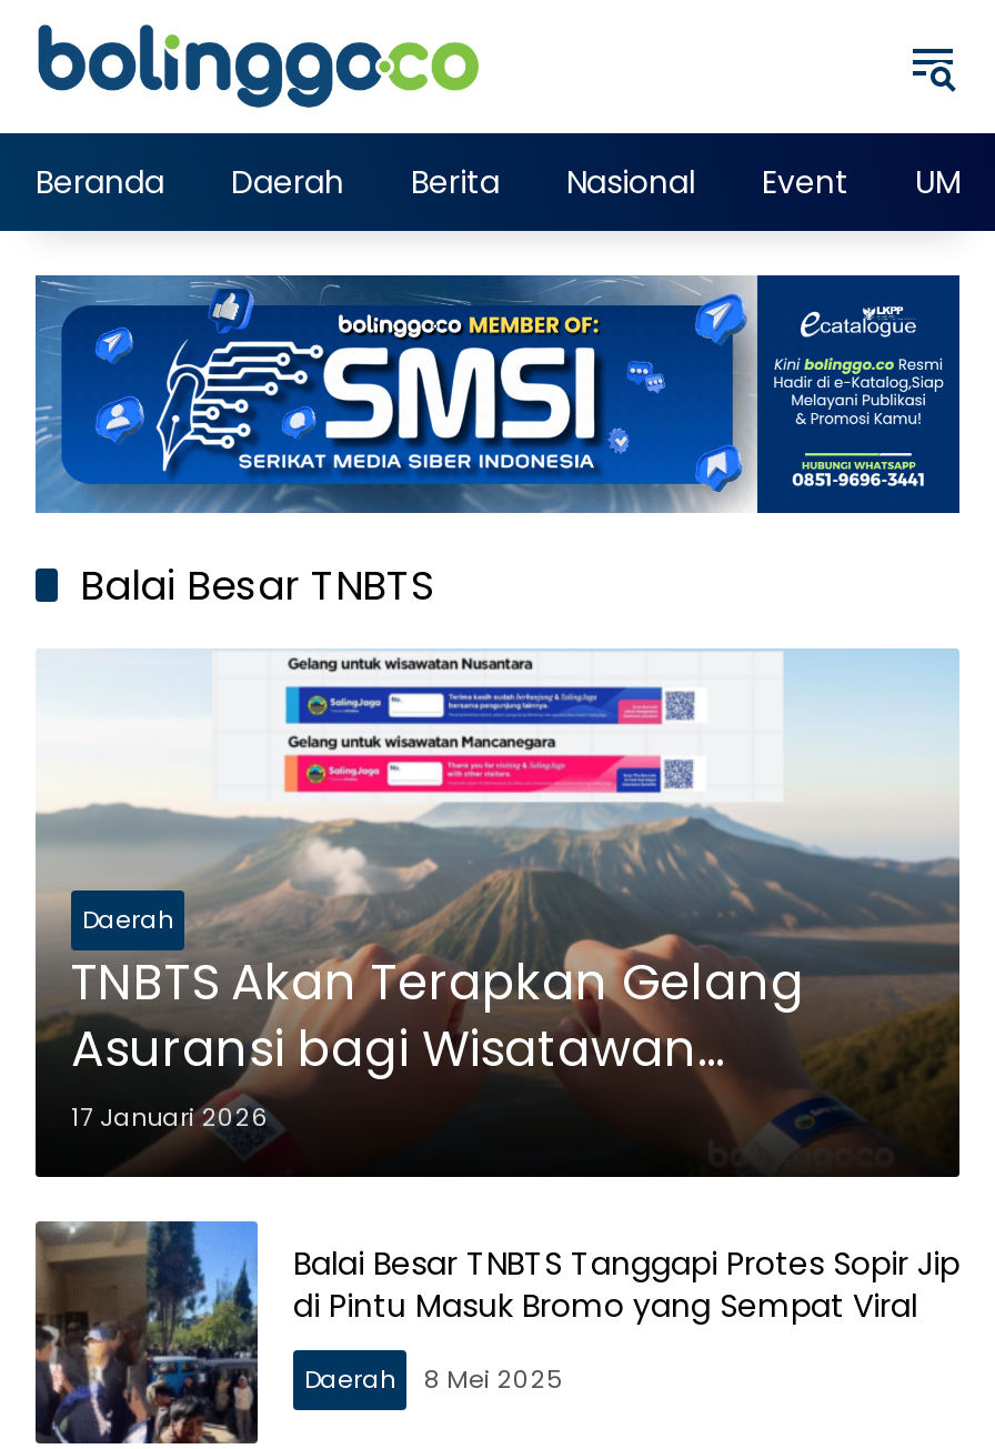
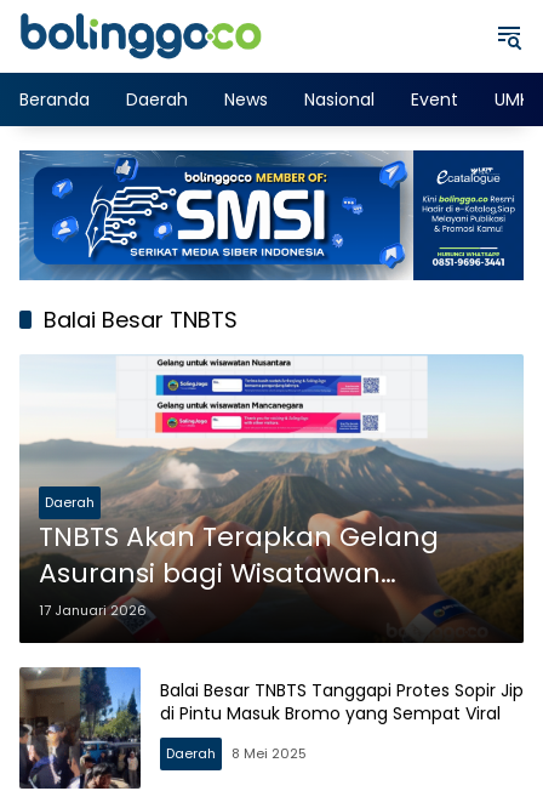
- Berita
+ News
